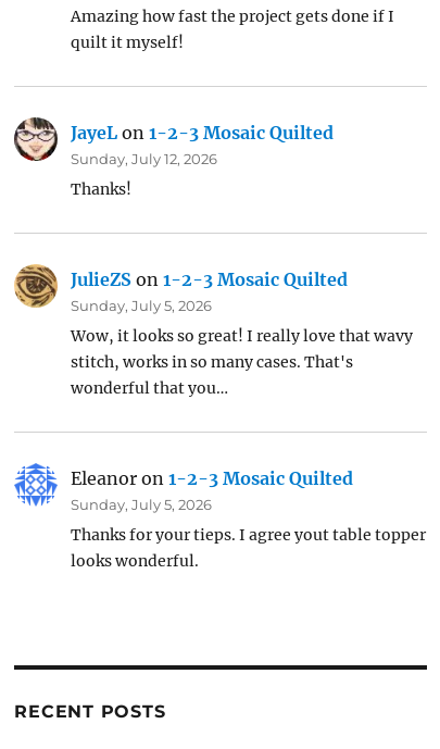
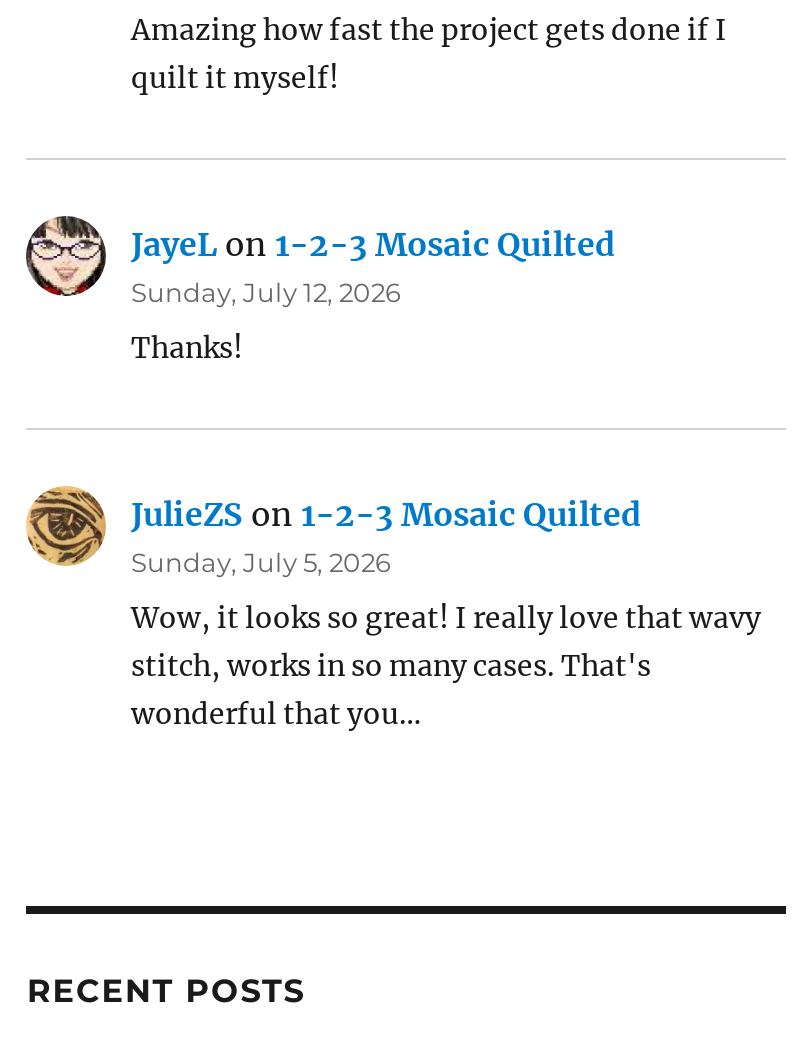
- [image]
- Eleanor on 1-2-3 Mosaic Quilted
- Sunday, July 5, 2026
- Thanks for your tieps. I agree yout table topper
- looks wonderful.
